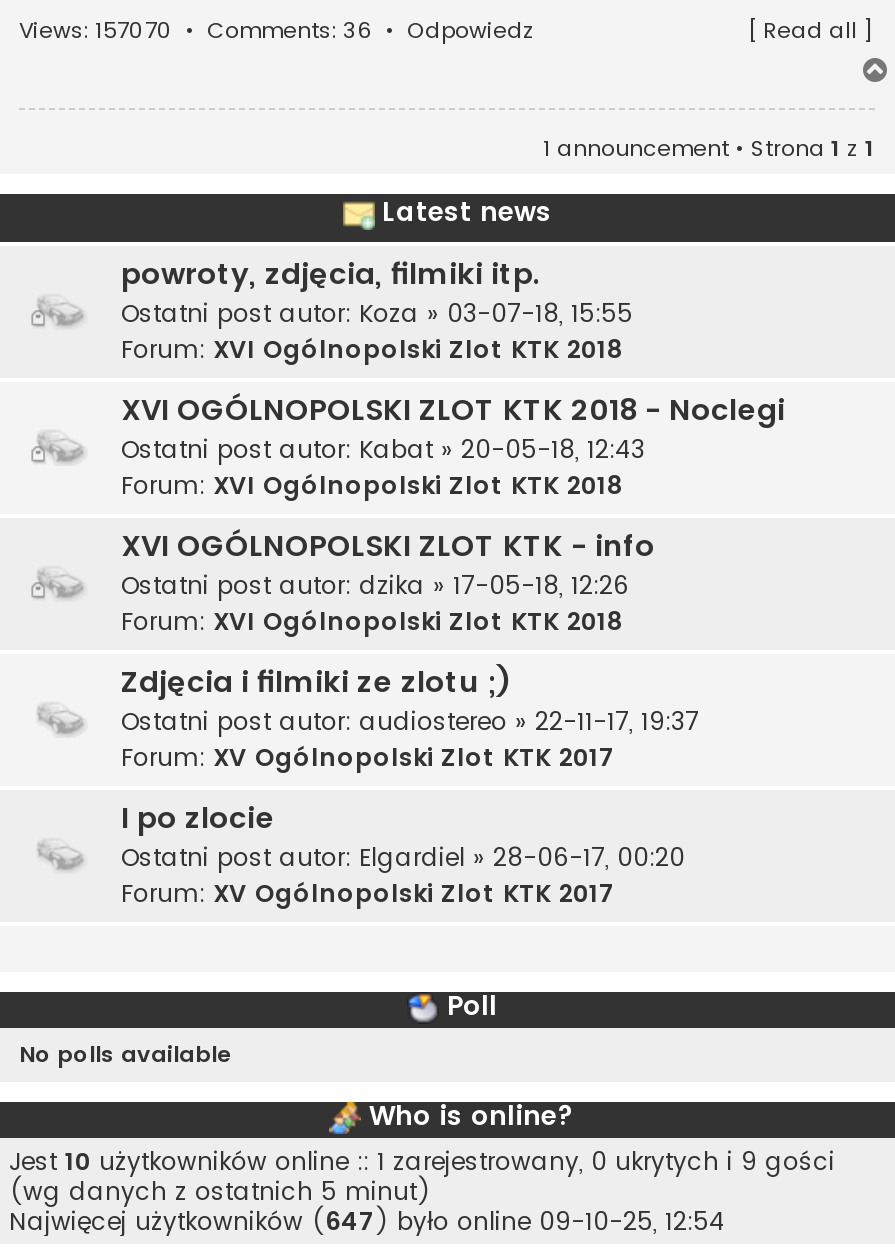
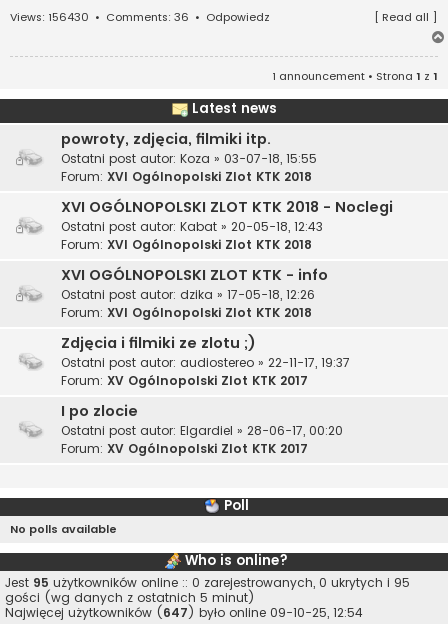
- Views: 157070 • Comments: 36 • Odpowiedz
+ Views: 156430 • Comments: 36 • Odpowiedz

- Jest 10 użytkowników online :: 1 zarejestrowany, 0 ukrytych i 9 gości
- (wg danych z ostatnich 5 minut)
+ Jest 95 użytkowników online :: 0 zarejestrowanych, 0 ukrytych i 95
+ gości (wg danych z ostatnich 5 minut)
